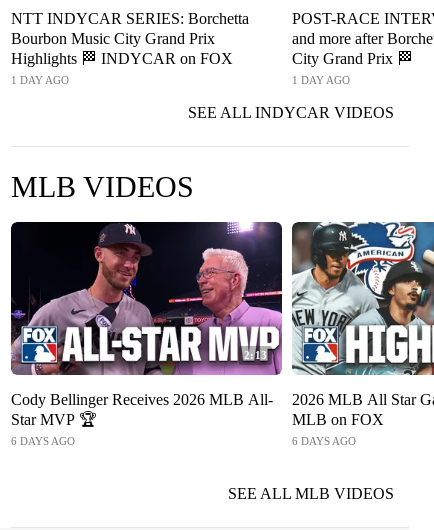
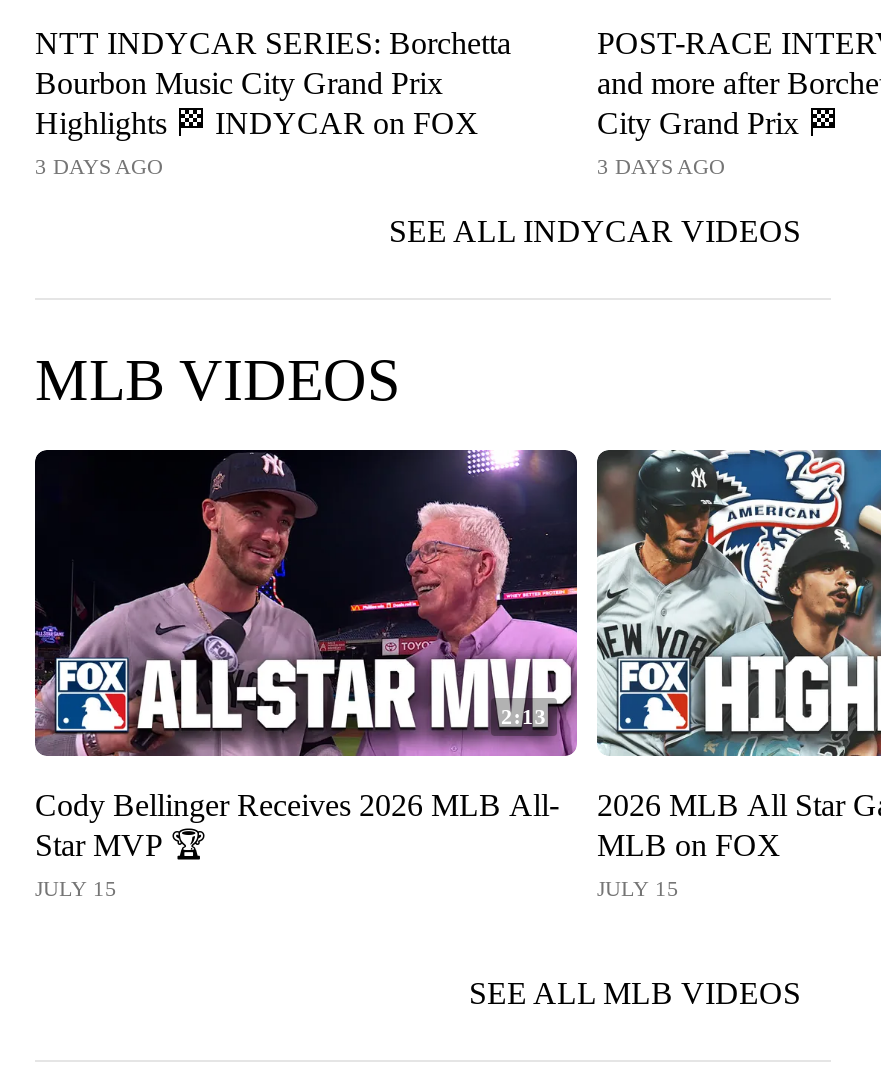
- 1 DAY AGO
+ 3 DAYS AGO

- 1 DAY AGO
+ 3 DAYS AGO

- 6 DAYS AGO
+ JULY 15

- 6 DAYS AGO
+ JULY 15
